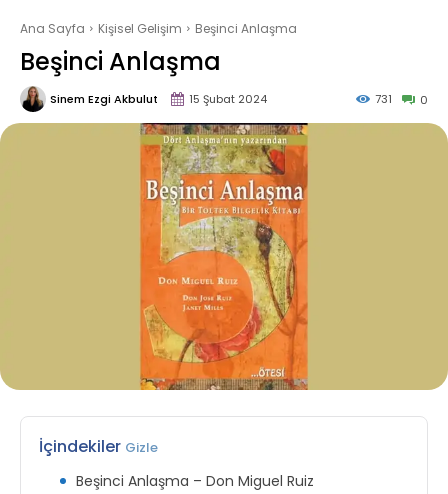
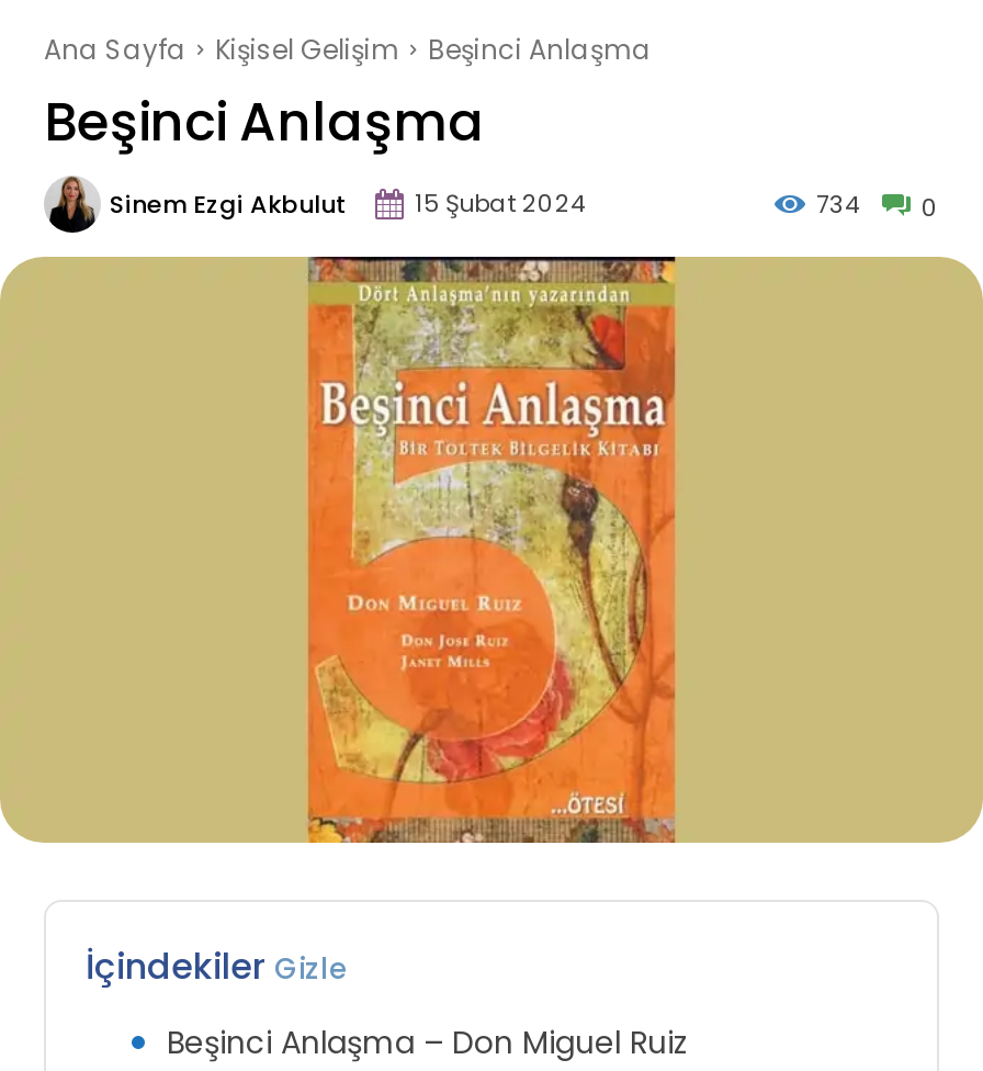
- 731 0
+ 734 0
